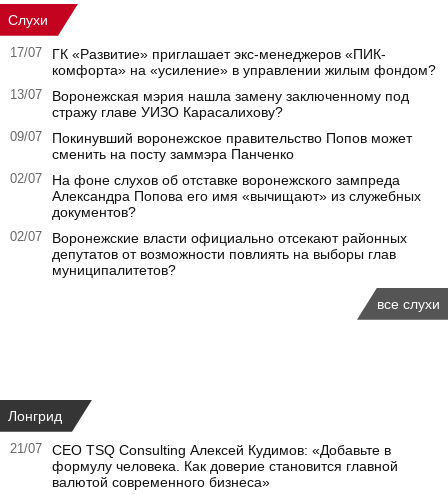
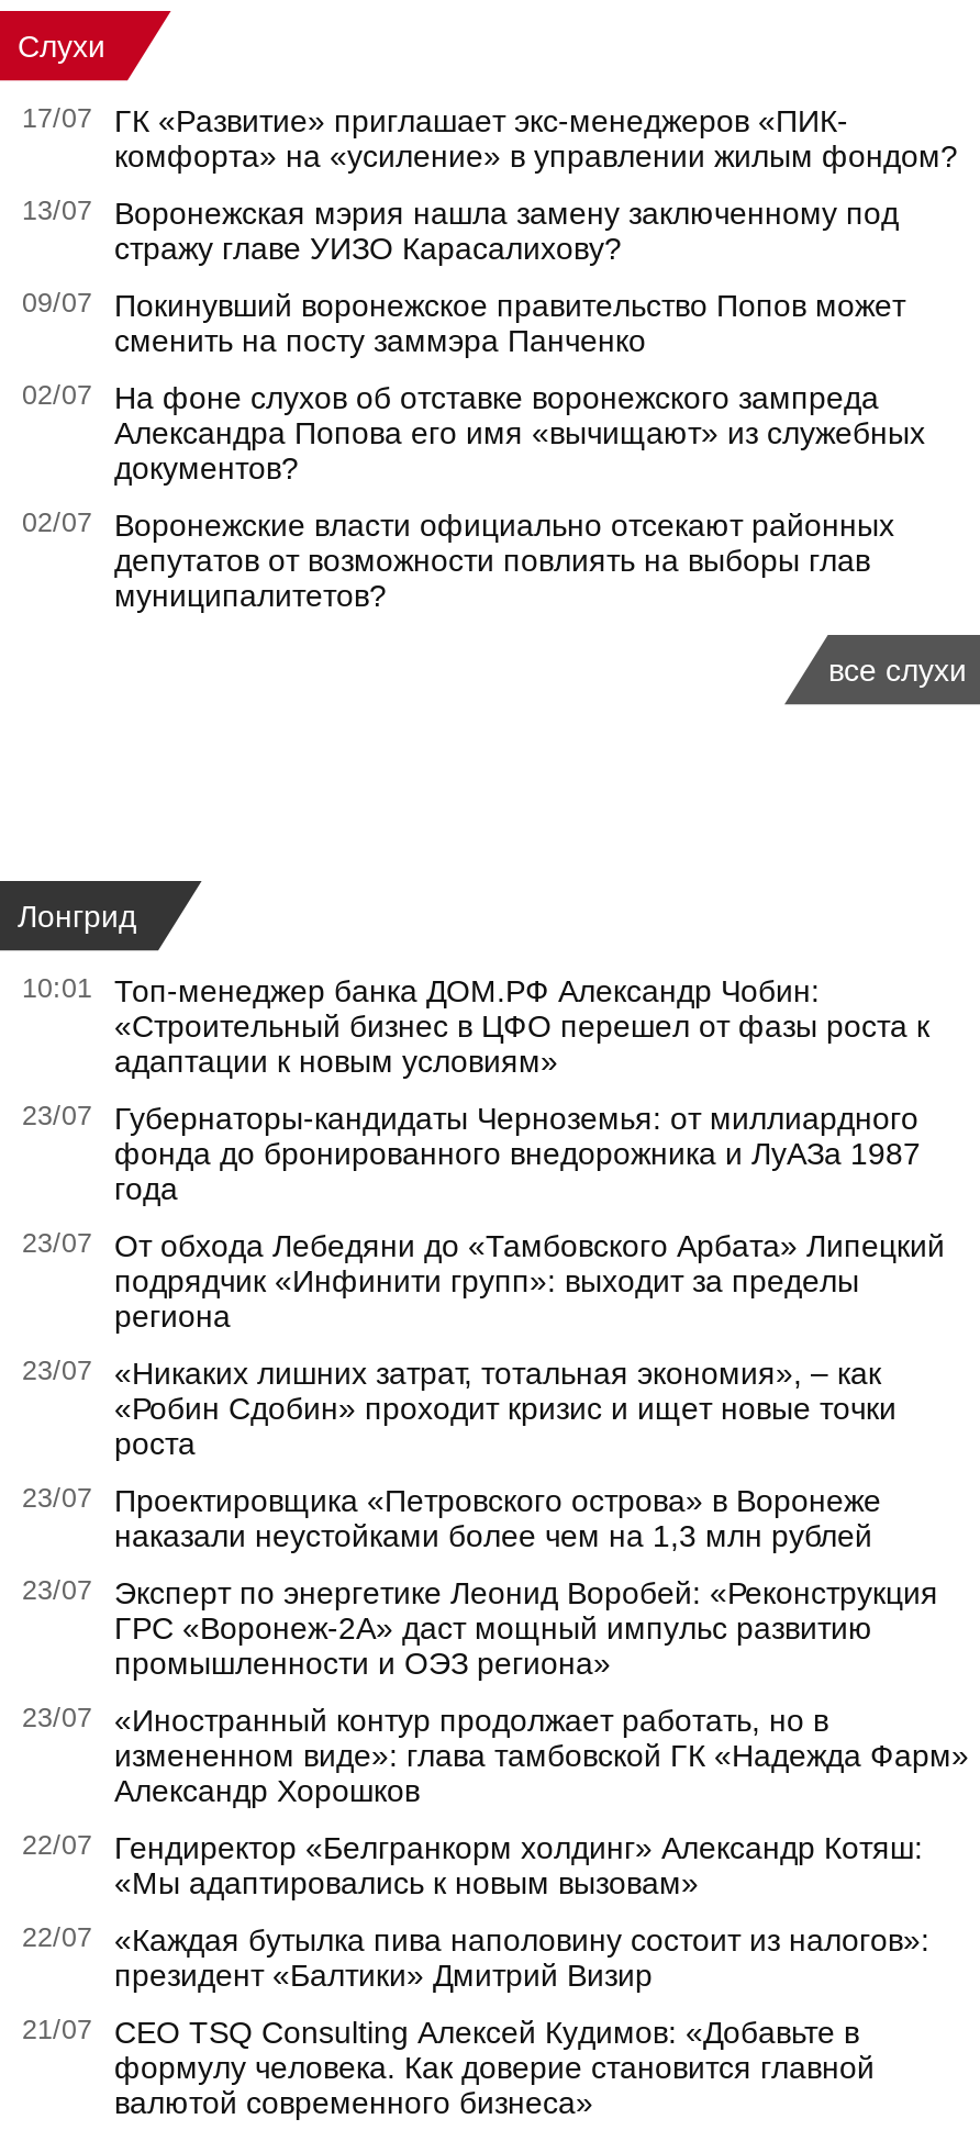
+ 10:01
+ Топ-менеджер банка ДОМ.РФ Александр Чобин:
+ «Строительный бизнес в ЦФО перешел от фазы роста к
+ адаптации к новым условиям»
+ 23/07
+ Губернаторы‑кандидаты Черноземья: от миллиардного
+ фонда до бронированного внедорожника и ЛуАЗа 1987
+ года
+ 23/07
+ От обхода Лебедяни до «Тамбовского Арбата» Липецкий
+ подрядчик «Инфинити групп»: выходит за пределы
+ региона
+ 23/07
+ «Никаких лишних затрат, тотальная экономия», – как
+ «Робин Сдобин» проходит кризис и ищет новые точки
+ роста
+ 23/07
+ Проектировщика «Петровского острова» в Воронеже
+ наказали неустойками более чем на 1,3 млн рублей
+ 23/07
+ Эксперт по энергетике Леонид Воробей: «Реконструкция
+ ГРС «Воронеж‑2А» даст мощный импульс развитию
+ промышленности и ОЭЗ региона»
+ 23/07
+ «Иностранный контур продолжает работать, но в
+ измененном виде»: глава тамбовской ГК «Надежда Фарм»
+ Александр Хорошков
+ 22/07
+ Гендиректор «Белгранкорм холдинг» Александр Котяш:
+ «Мы адаптировались к новым вызовам»
+ 22/07
+ «Каждая бутылка пива наполовину состоит из налогов»:
+ президент «Балтики» Дмитрий Визир
